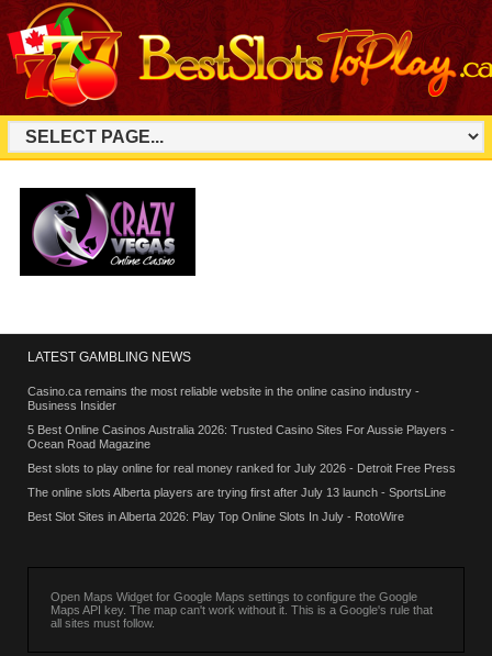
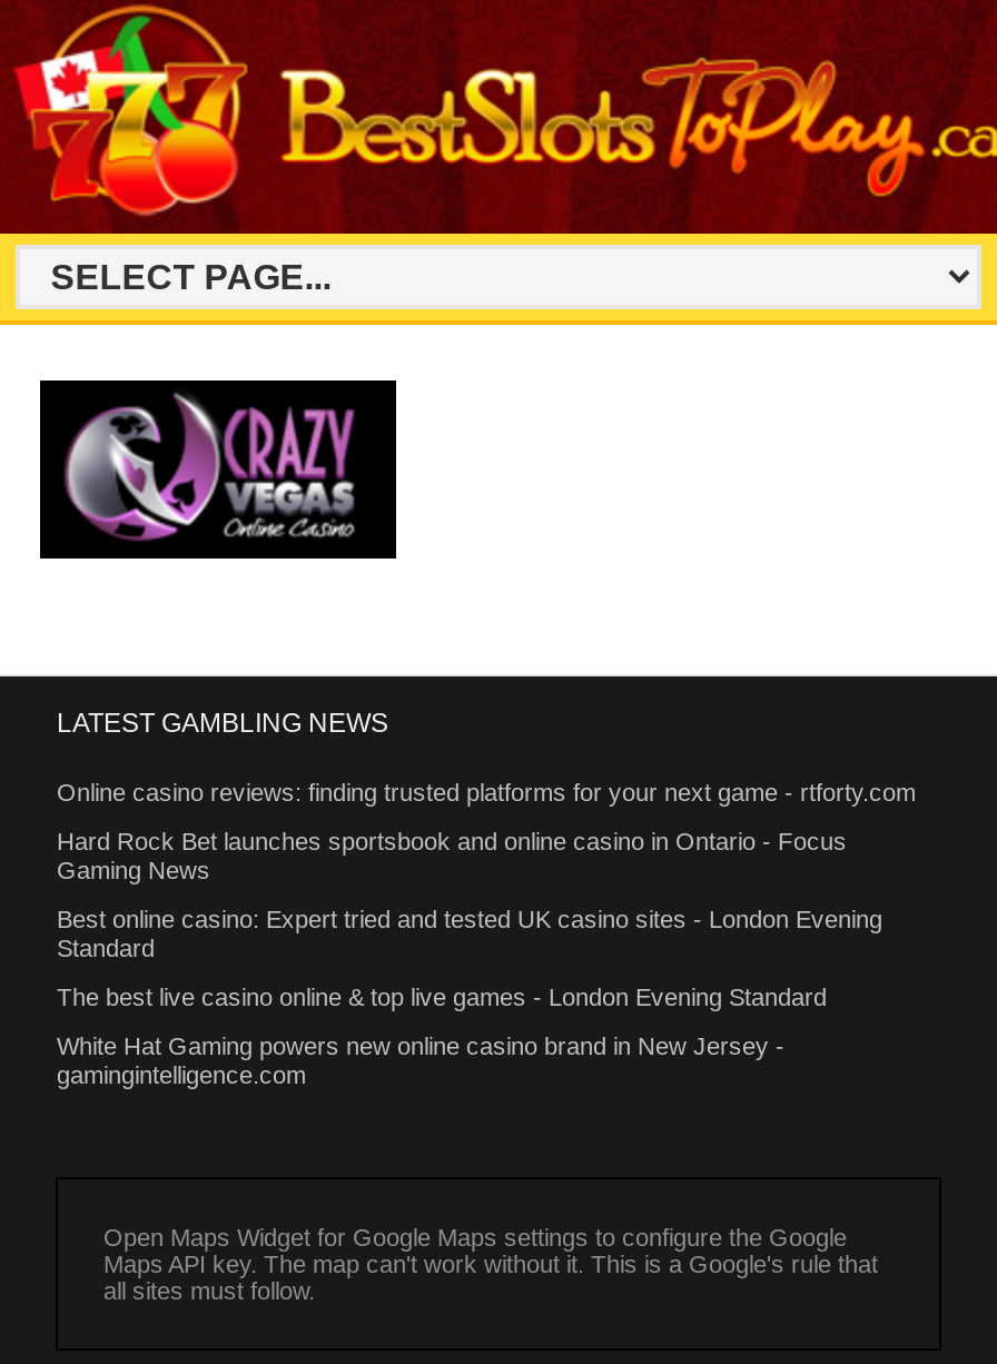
- Casino.ca remains the most reliable website in the online casino industry -
- Business Insider
+ Online casino reviews: finding trusted platforms for your next game - rtforty.com

- 5 Best Online Casinos Australia 2026: Trusted Casino Sites For Aussie Players -
- Ocean Road Magazine
+ Hard Rock Bet launches sportsbook and online casino in Ontario - Focus
+ Gaming News

- Best slots to play online for real money ranked for July 2026 - Detroit Free Press
+ Best online casino: Expert tried and tested UK casino sites - London Evening
+ Standard

- The online slots Alberta players are trying first after July 13 launch - SportsLine
+ The best live casino online & top live games - London Evening Standard

- Best Slot Sites in Alberta 2026: Play Top Online Slots In July - RotoWire
+ White Hat Gaming powers new online casino brand in New Jersey -
+ gamingintelligence.com
